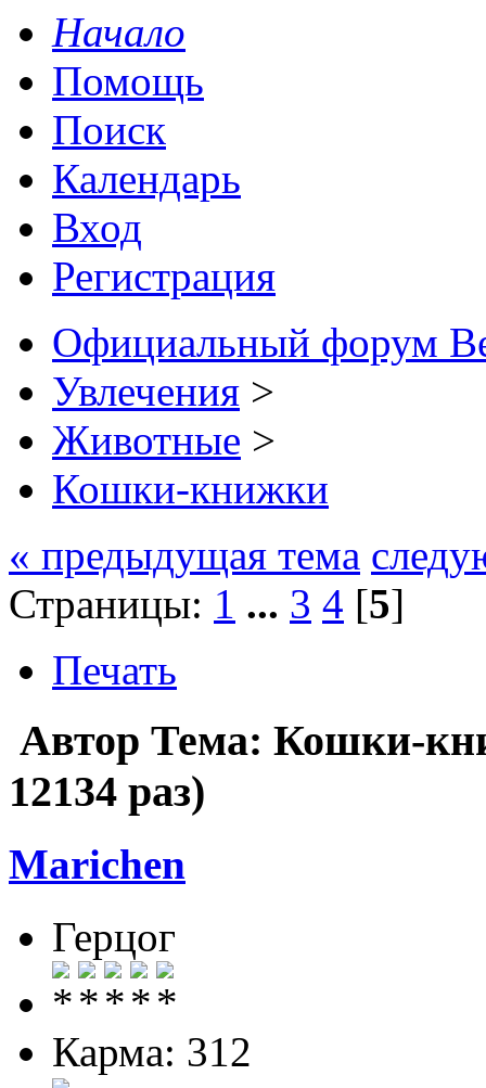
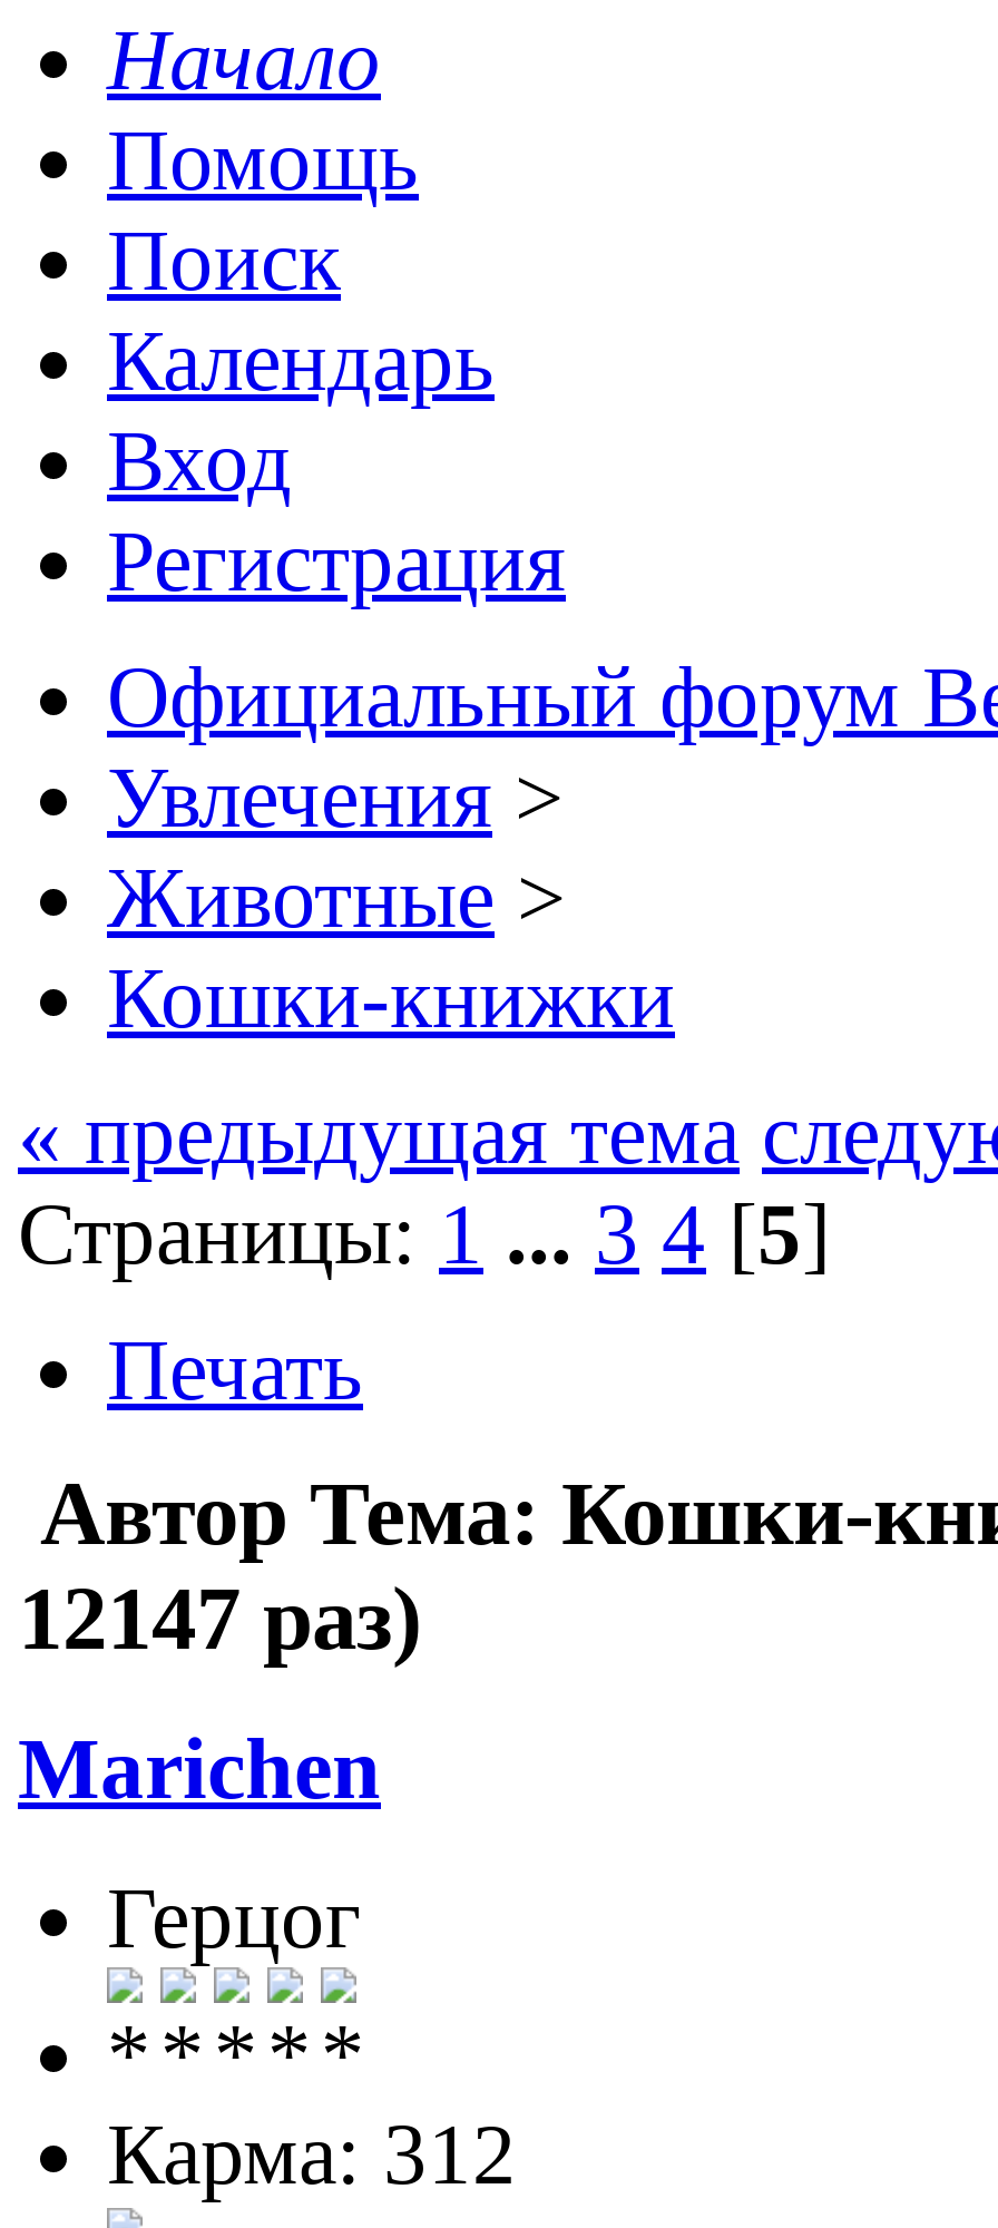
- 12134 раз)
+ 12147 раз)
